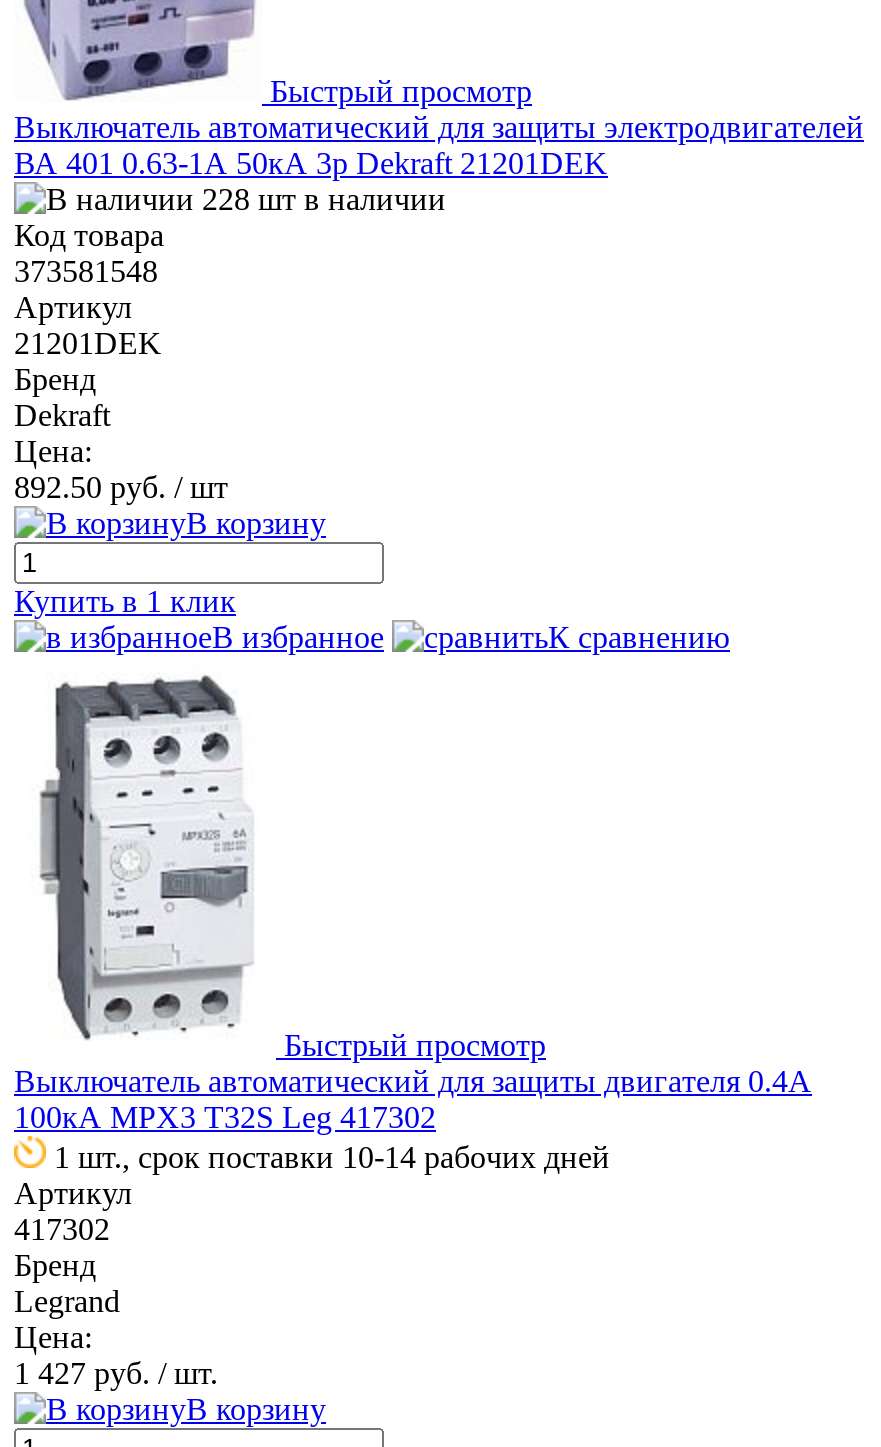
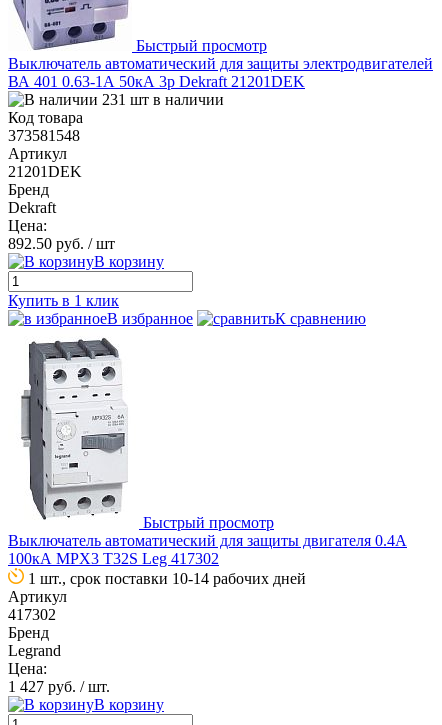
- 228 шт в наличии
+ 231 шт в наличии
